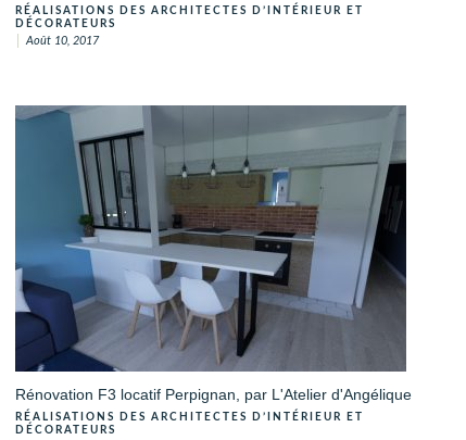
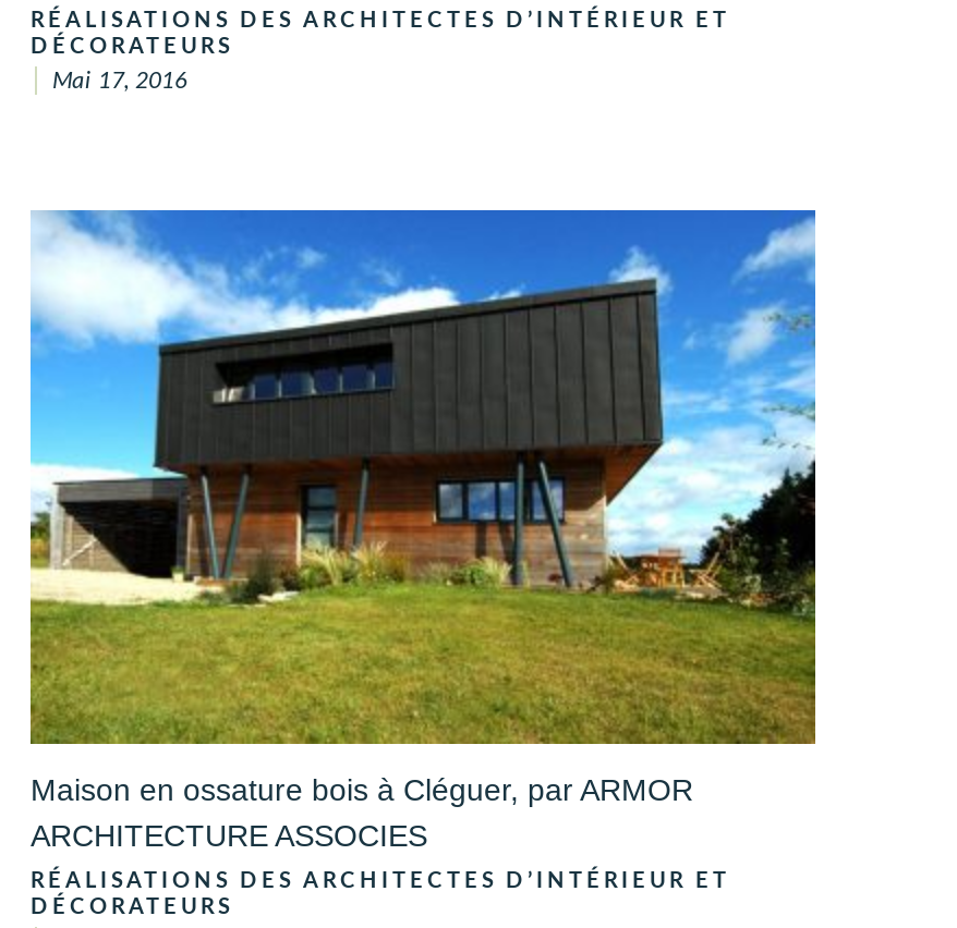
- Août 10, 2017
+ Mai 17, 2016

- [image]
- Rénovation F3 locatif Perpignan, par L'Atelier d'Angélique
+ [image]
+ Maison en ossature bois à Cléguer, par ARMOR
+ ARCHITECTURE ASSOCIES
